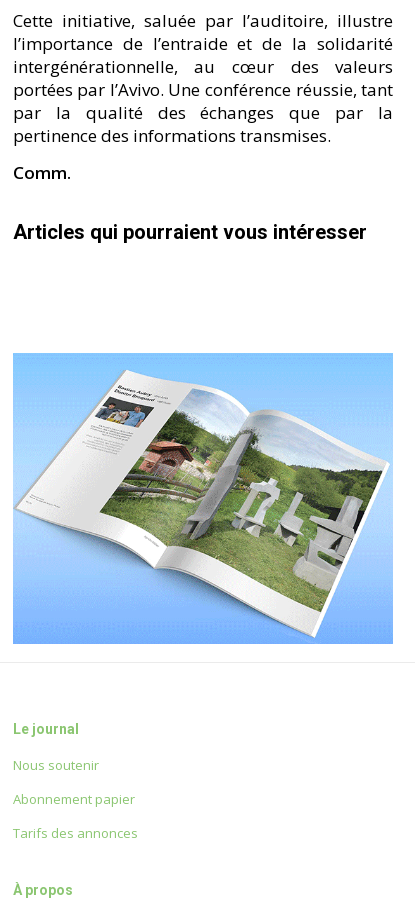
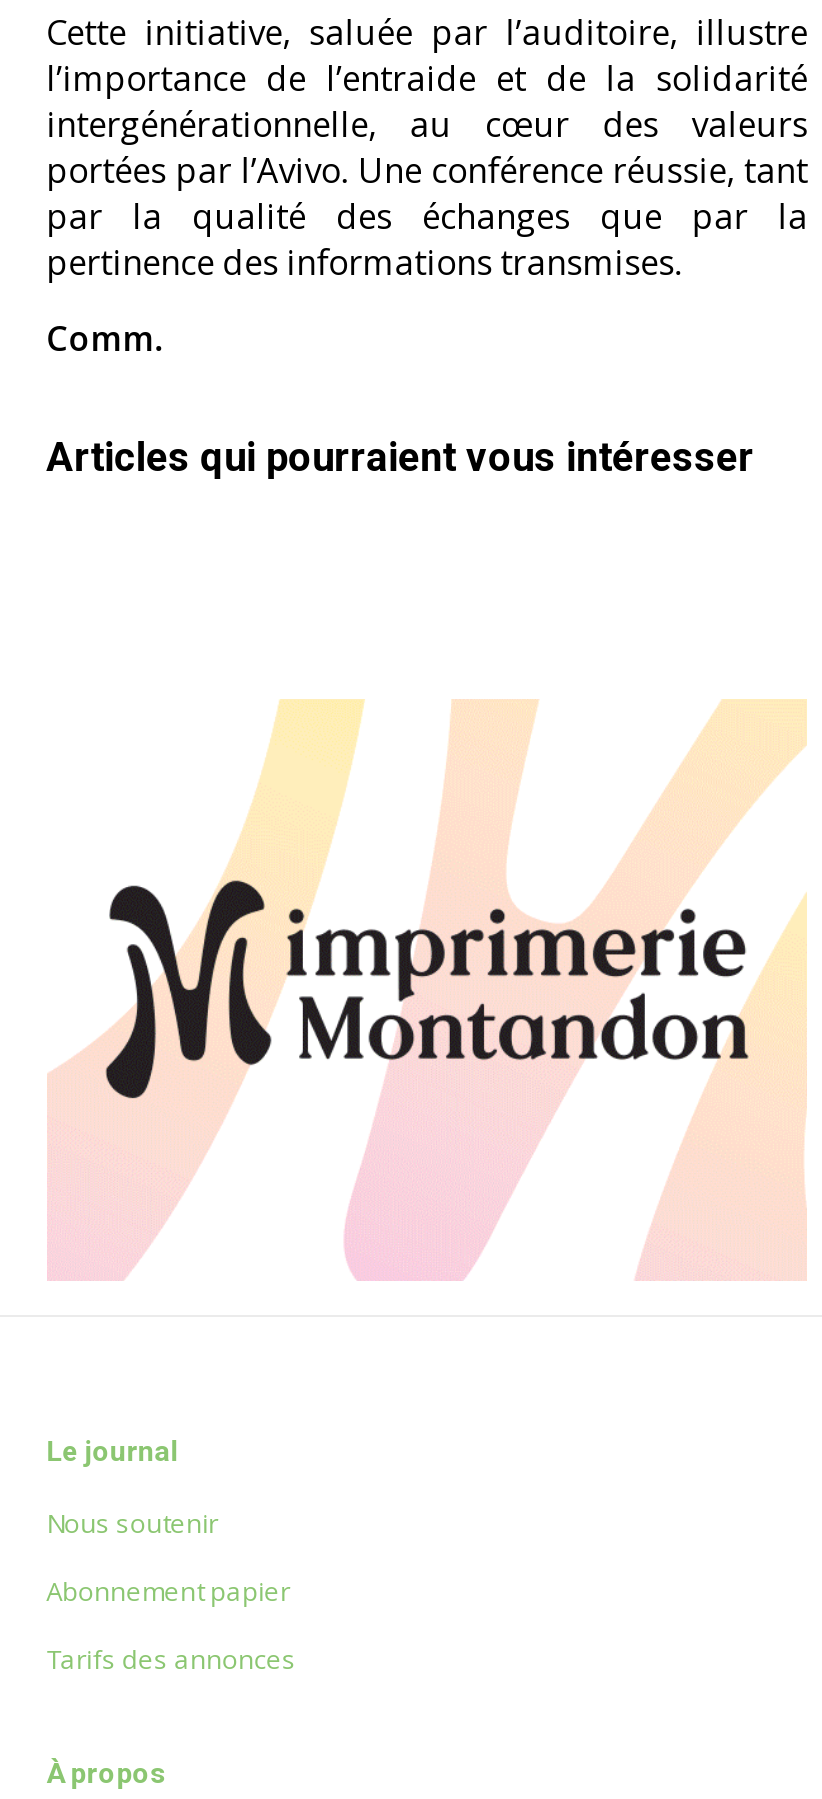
- [image]
+ [image]
